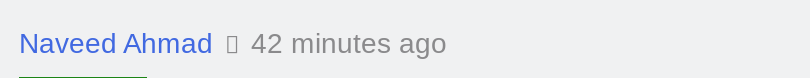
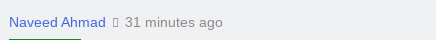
- Naveed Ahmad 42 minutes ago
+ Naveed Ahmad 31 minutes ago
